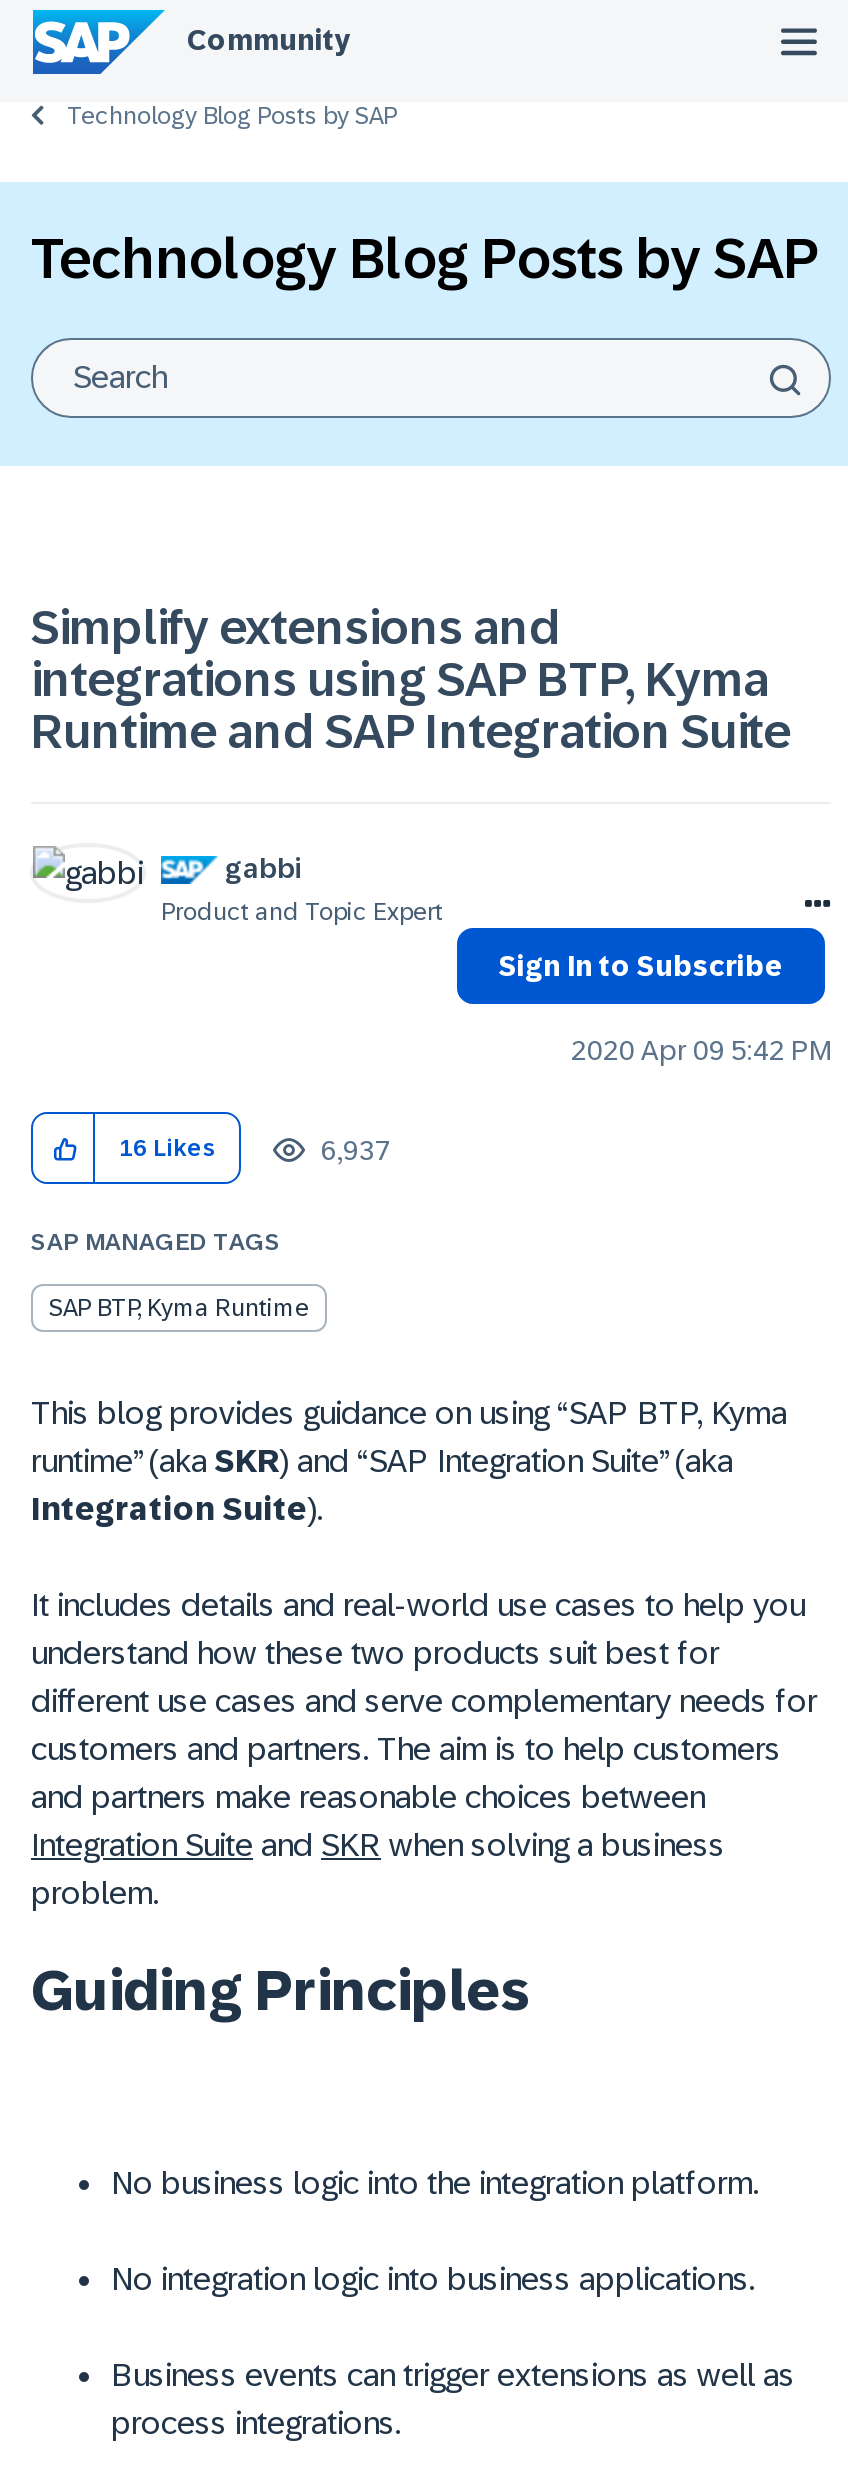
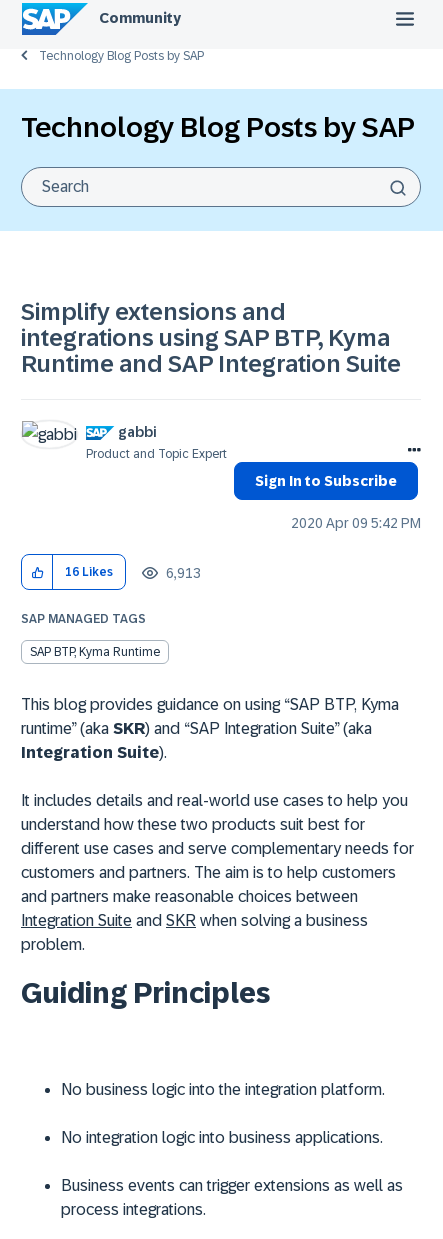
- 6,937
+ 6,913
